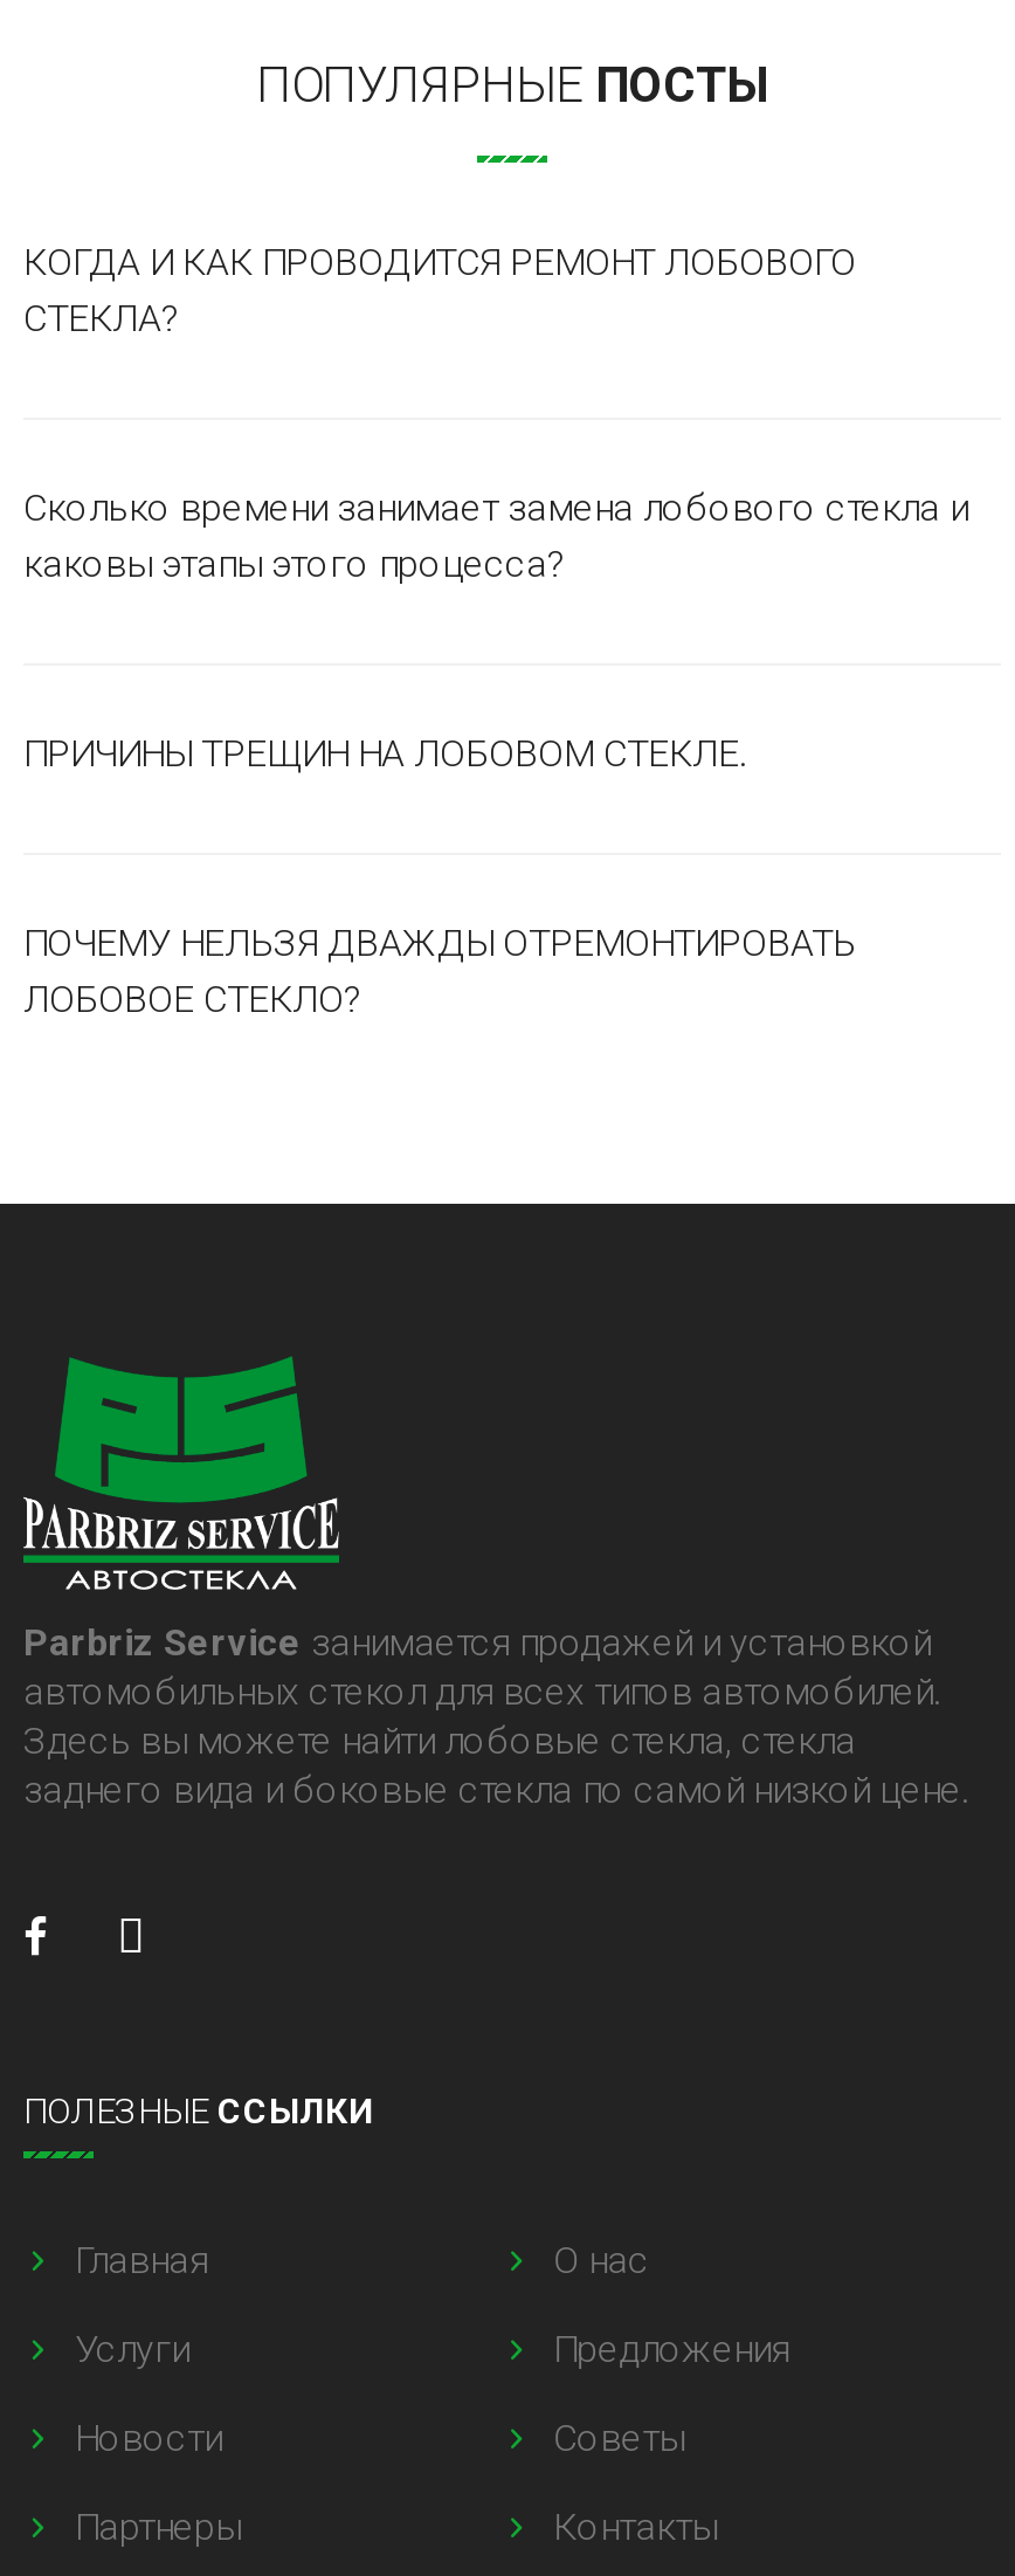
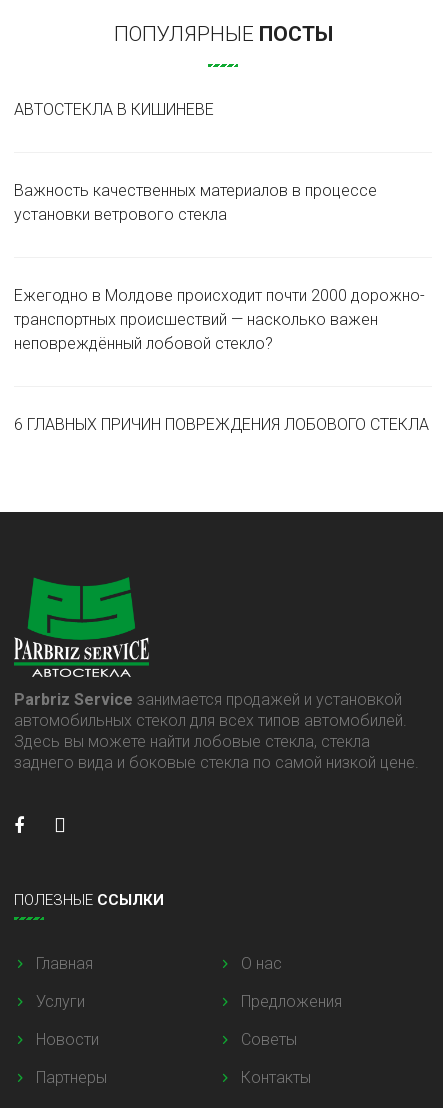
- КОГДА И КАК ПРОВОДИТСЯ РЕМОНТ ЛОБОВОГО
- СТЕКЛА?
+ АВТОСТЕКЛА В КИШИНЕВЕ

- Сколько времени занимает замена лобового стекла и
- каковы этапы этого процесса?
+ Важность качественных материалов в процессе
+ установки ветрового стекла

- ПРИЧИНЫ ТРЕЩИН НА ЛОБОВОМ СТЕКЛЕ.
+ Ежегодно в Молдове происходит почти 2000 дорожно-
+ транспортных происшествий — насколько важен
+ неповреждённый лобовой стекло?

- ПОЧЕМУ НЕЛЬЗЯ ДВАЖДЫ ОТРЕМОНТИРОВАТЬ
- ЛОБОВОЕ СТЕКЛО?
+ 6 ГЛАВНЫХ ПРИЧИН ПОВРЕЖДЕНИЯ ЛОБОВОГО СТЕКЛА
